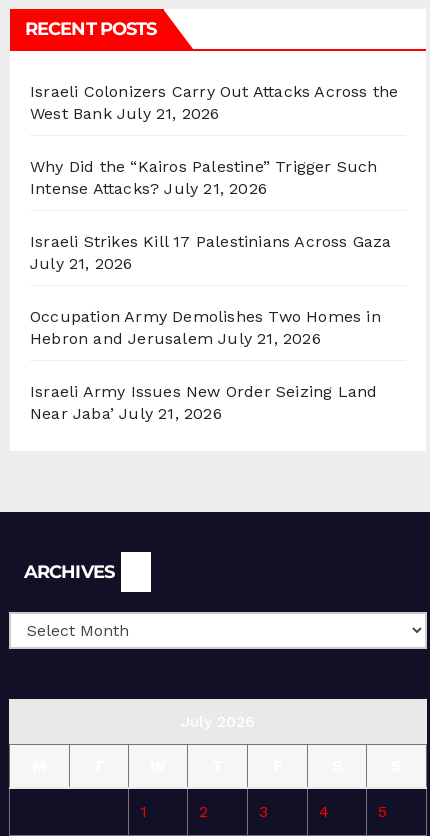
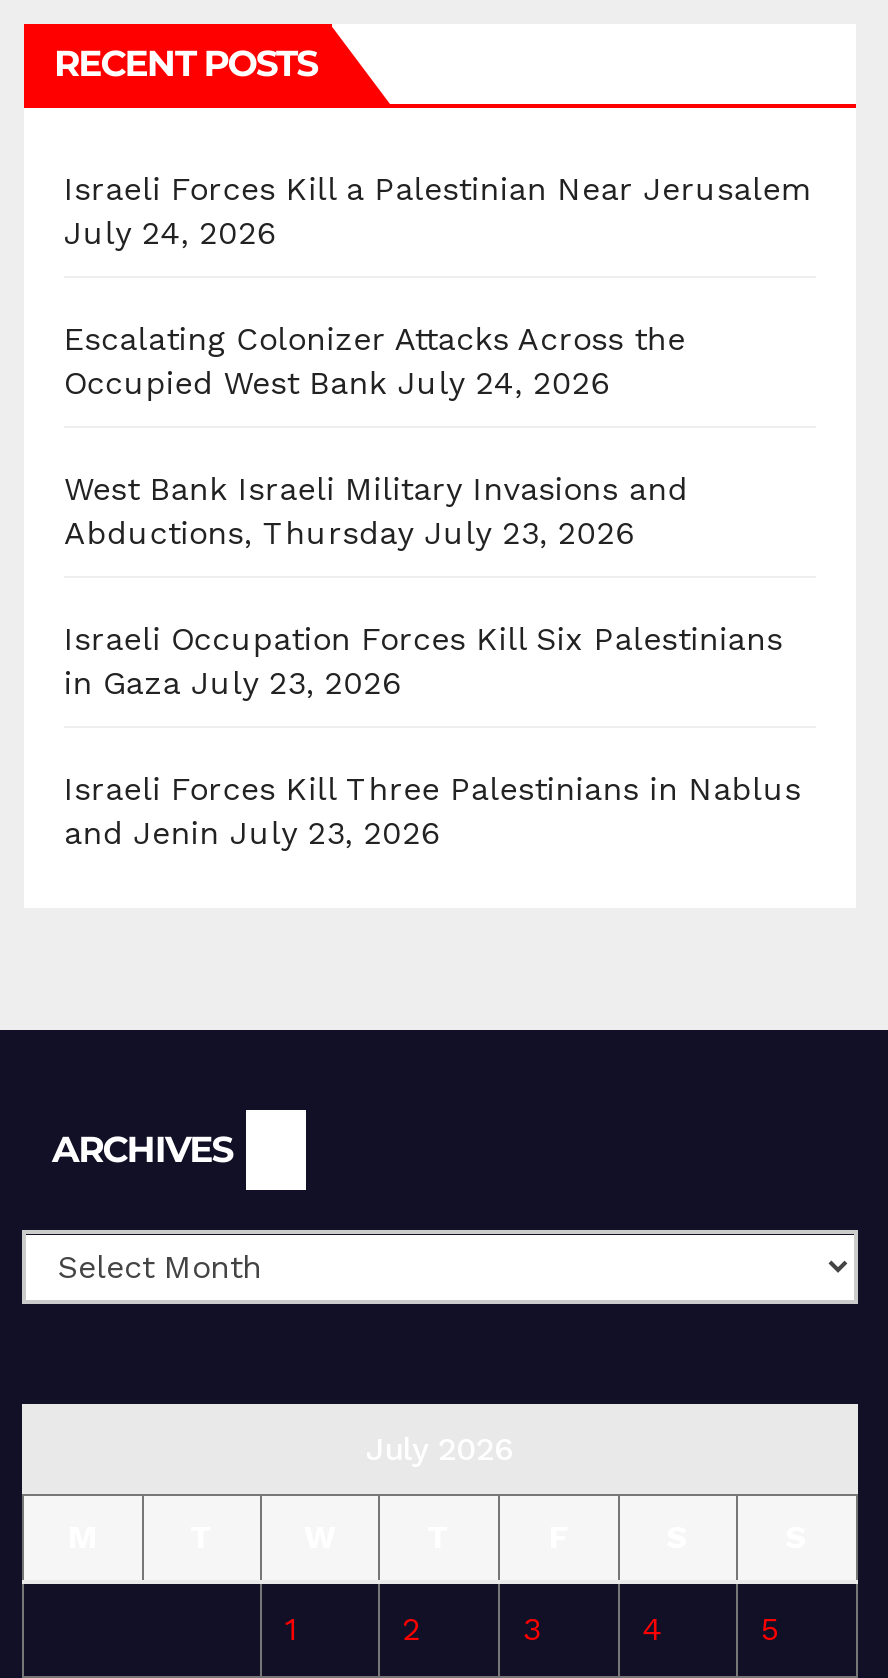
- Israeli Colonizers Carry Out Attacks Across the
- West Bank July 21, 2026
+ Israeli Forces Kill a Palestinian Near Jerusalem
+ July 24, 2026

- Why Did the “Kairos Palestine” Trigger Such
- Intense Attacks? July 21, 2026
+ Escalating Colonizer Attacks Across the
+ Occupied West Bank July 24, 2026

- Israeli Strikes Kill 17 Palestinians Across Gaza
- July 21, 2026
+ West Bank Israeli Military Invasions and
+ Abductions, Thursday July 23, 2026

- Occupation Army Demolishes Two Homes in
- Hebron and Jerusalem July 21, 2026
+ Israeli Occupation Forces Kill Six Palestinians
+ in Gaza July 23, 2026

- Israeli Army Issues New Order Seizing Land
- Near Jaba’ July 21, 2026
+ Israeli Forces Kill Three Palestinians in Nablus
+ and Jenin July 23, 2026
